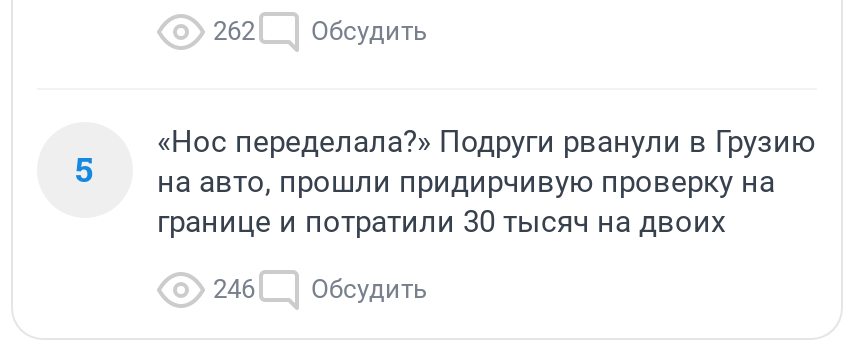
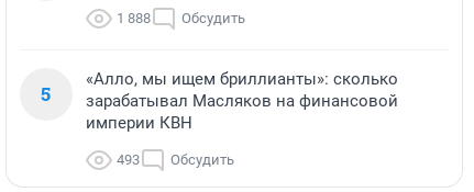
- 262 Обсудить
+ 1 888 Обсудить

- «Нос переделала?» Подруги рванули в Грузию
- на авто, прошли придирчивую проверку на
- границе и потратили 30 тысяч на двоих
+ «Алло, мы ищем бриллианты»: сколько
+ зарабатывал Масляков на финансовой
+ империи КВН

- 246 Обсудить
+ 493 Обсудить
